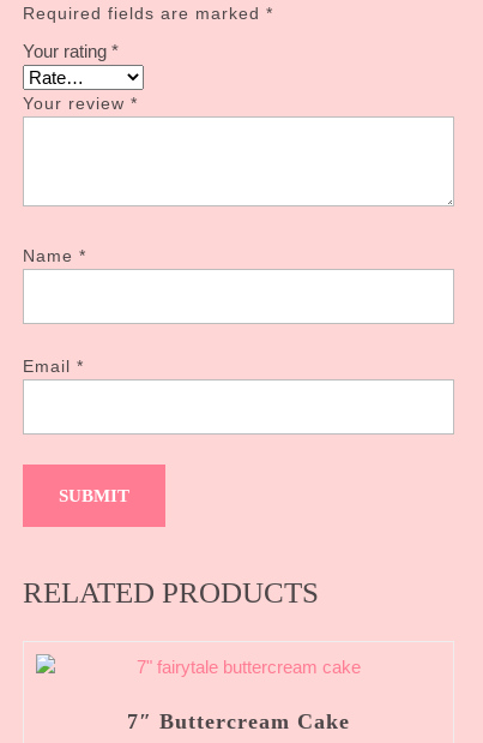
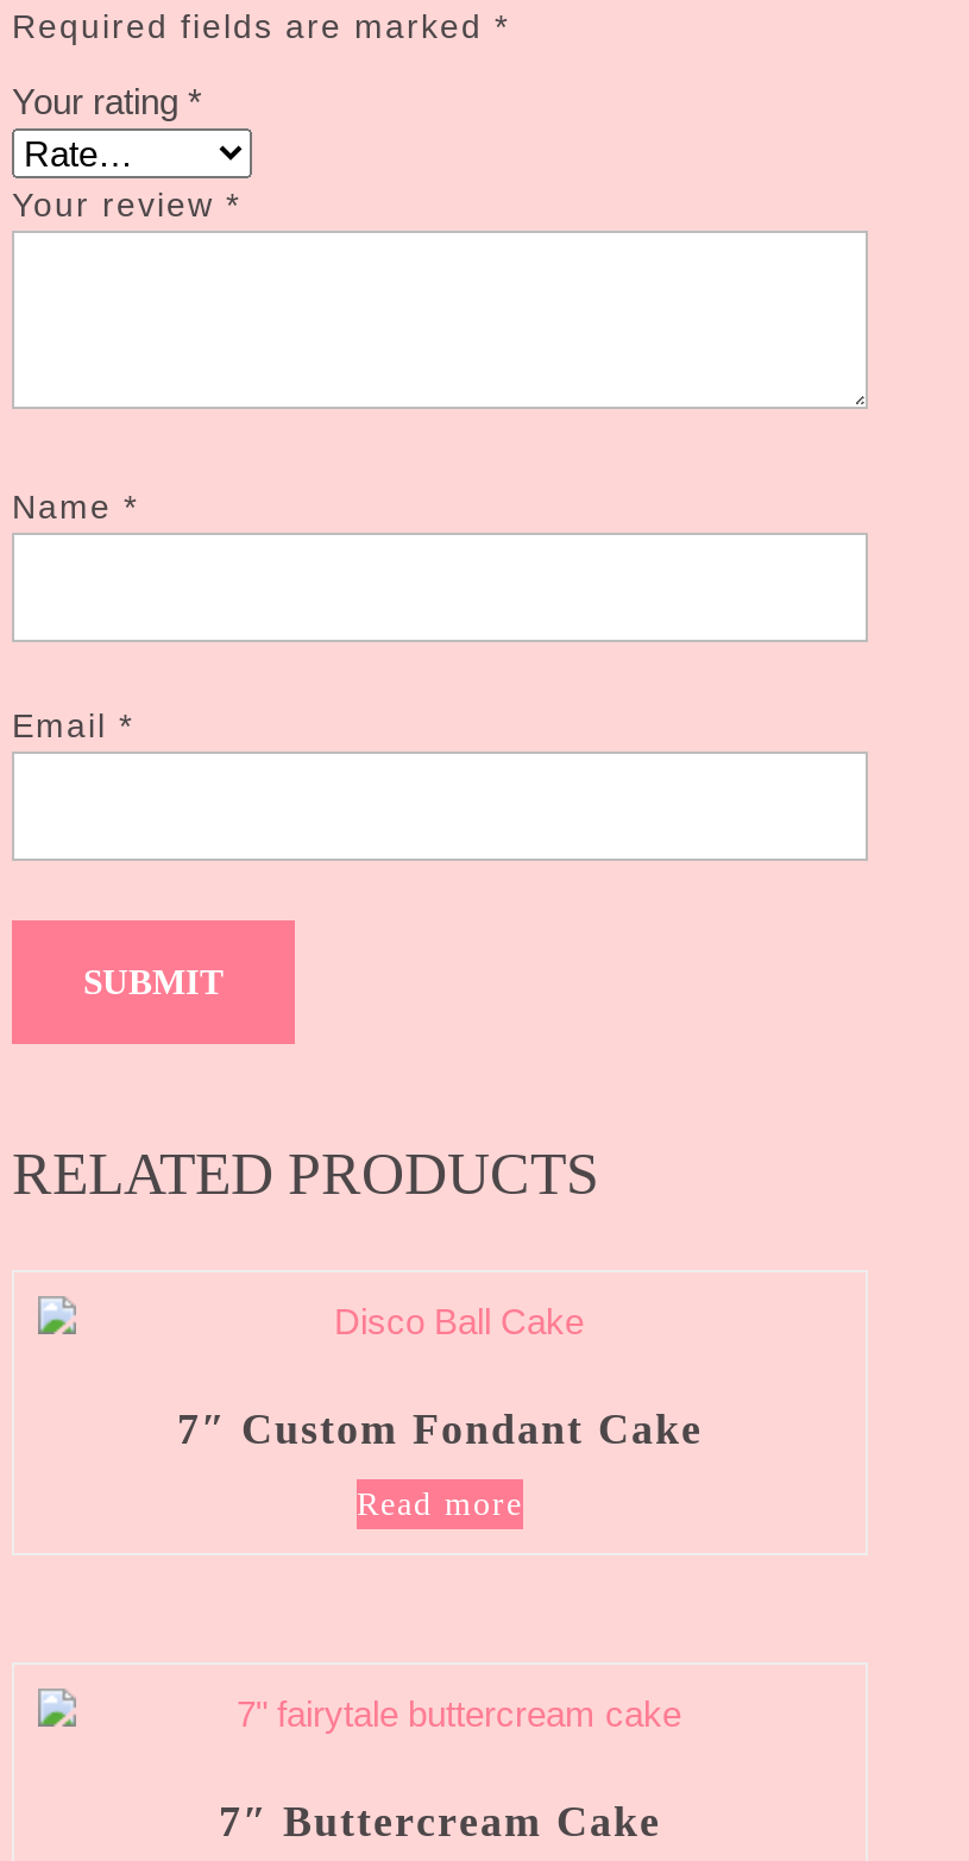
+ 7″ Custom Fondant Cake
+ Read more
